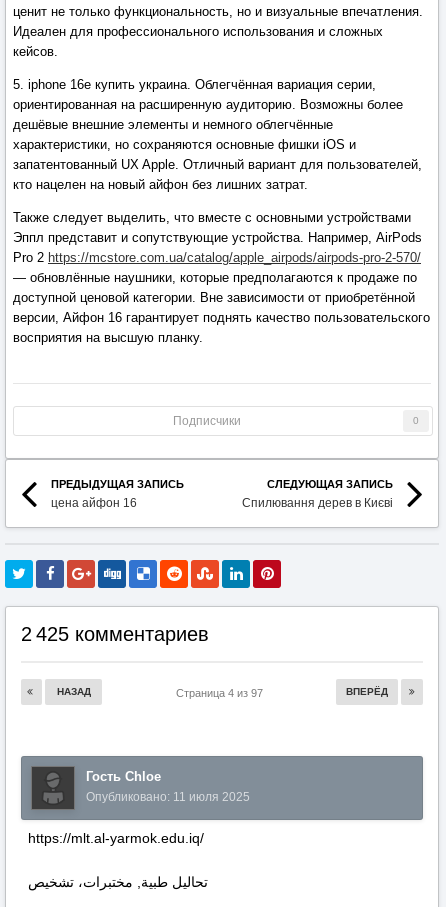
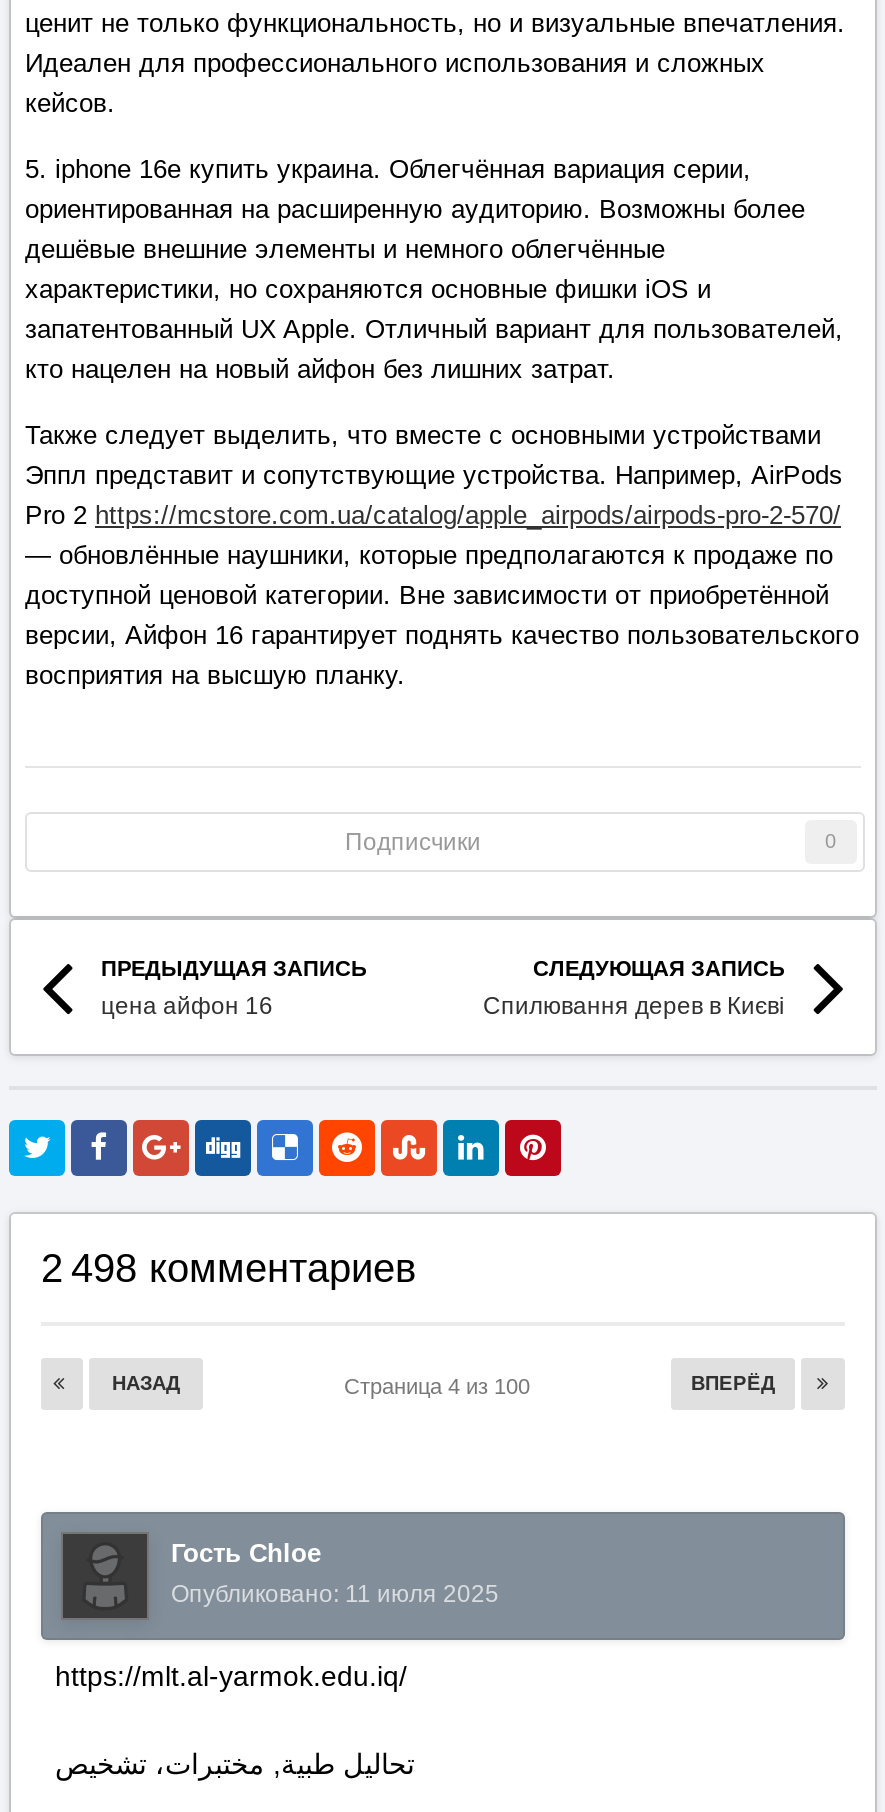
- 2 425 комментариев
+ 2 498 комментариев

- Страница 4 из 97
+ Страница 4 из 100
